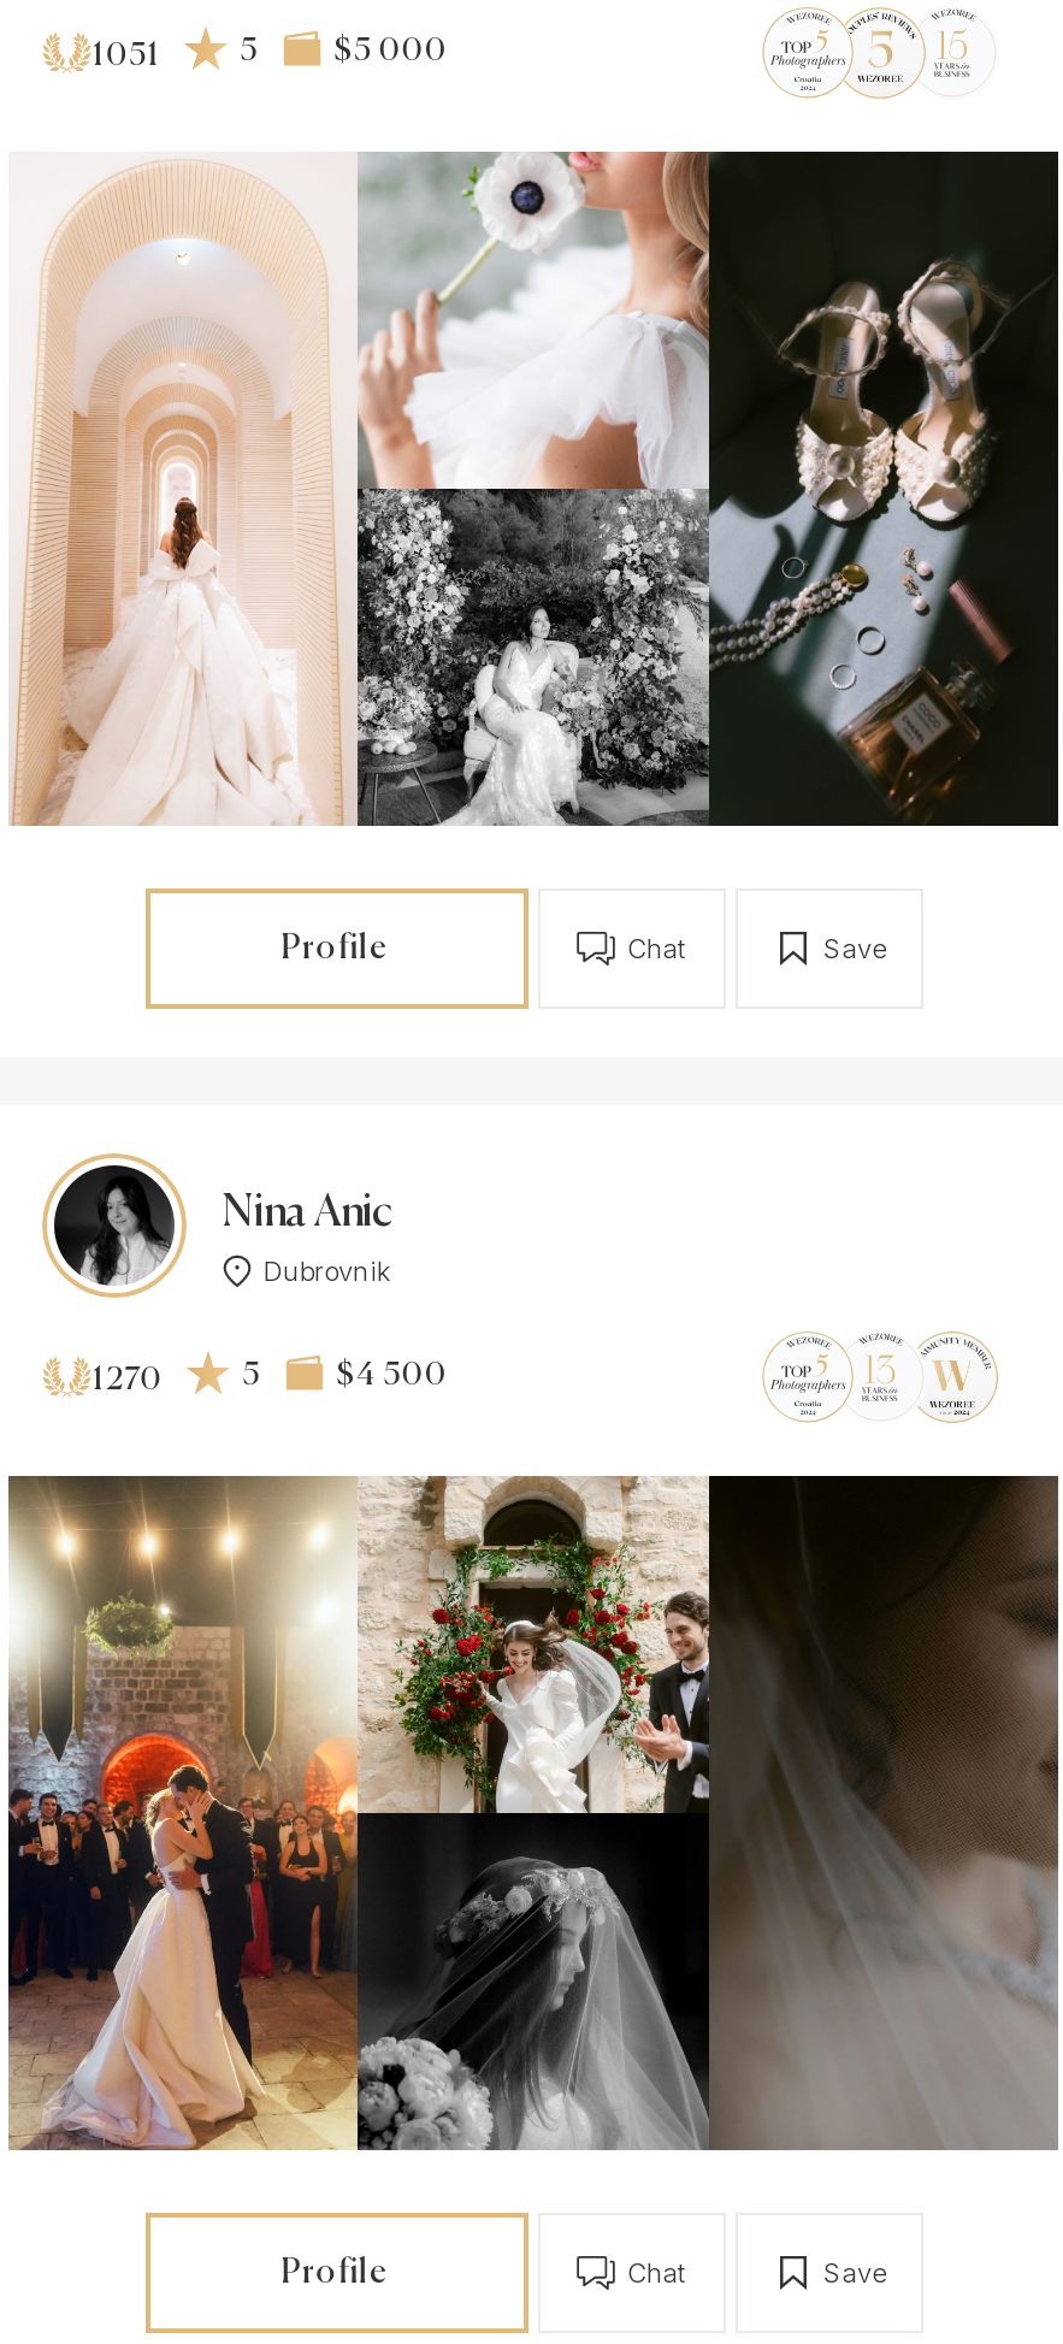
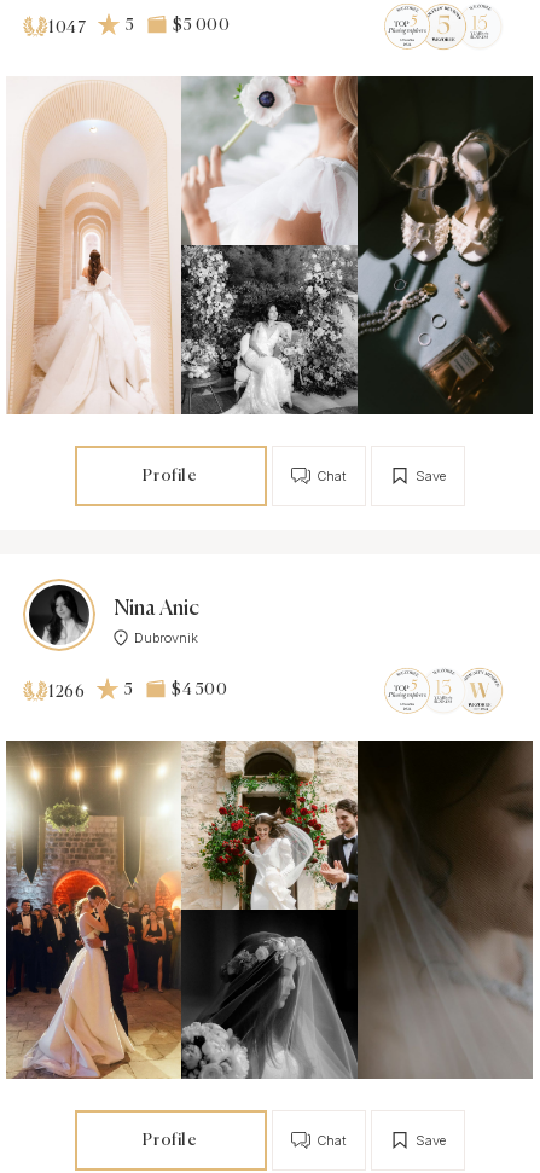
- 1051
+ 1047

- 1270
+ 1266
